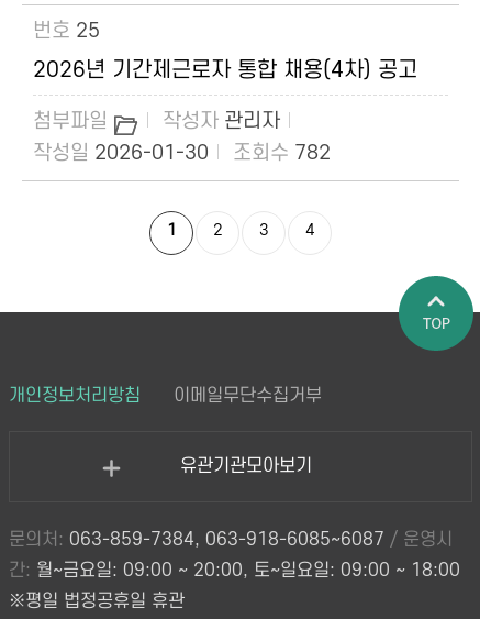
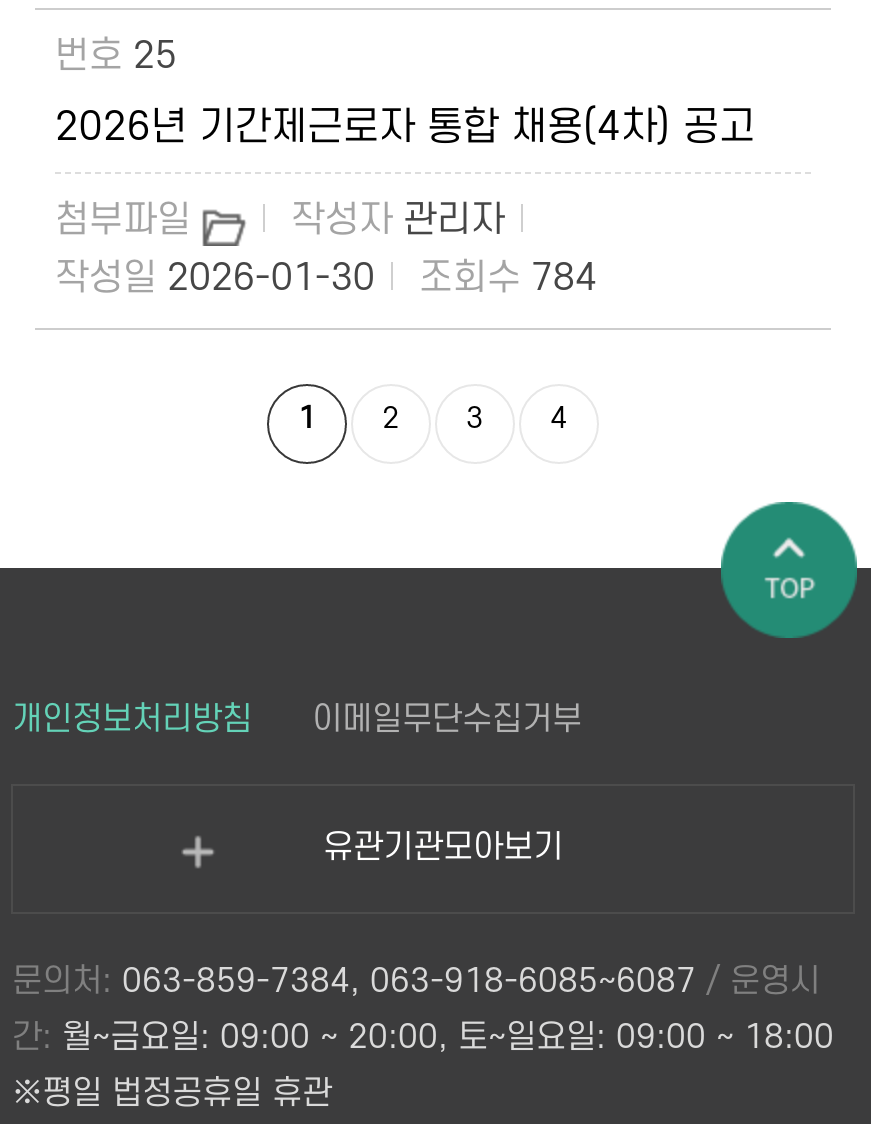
- 782
+ 784
